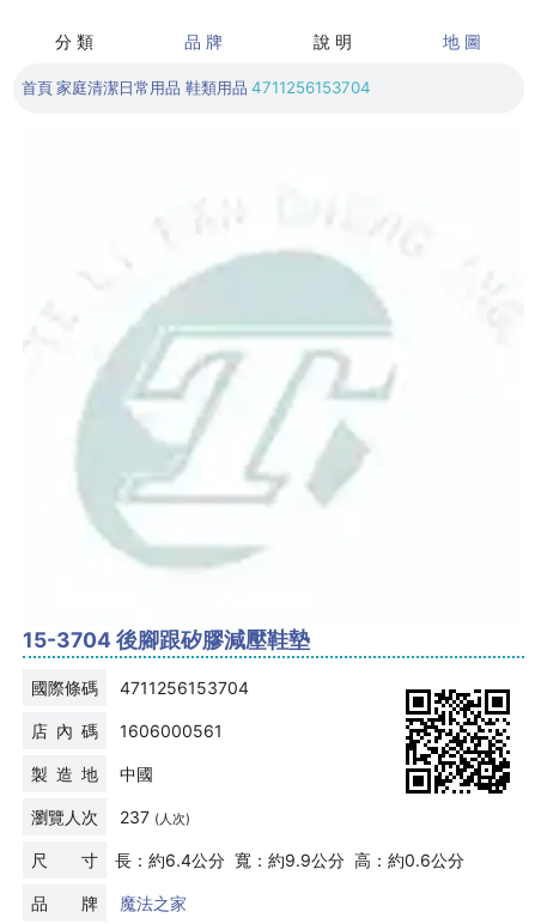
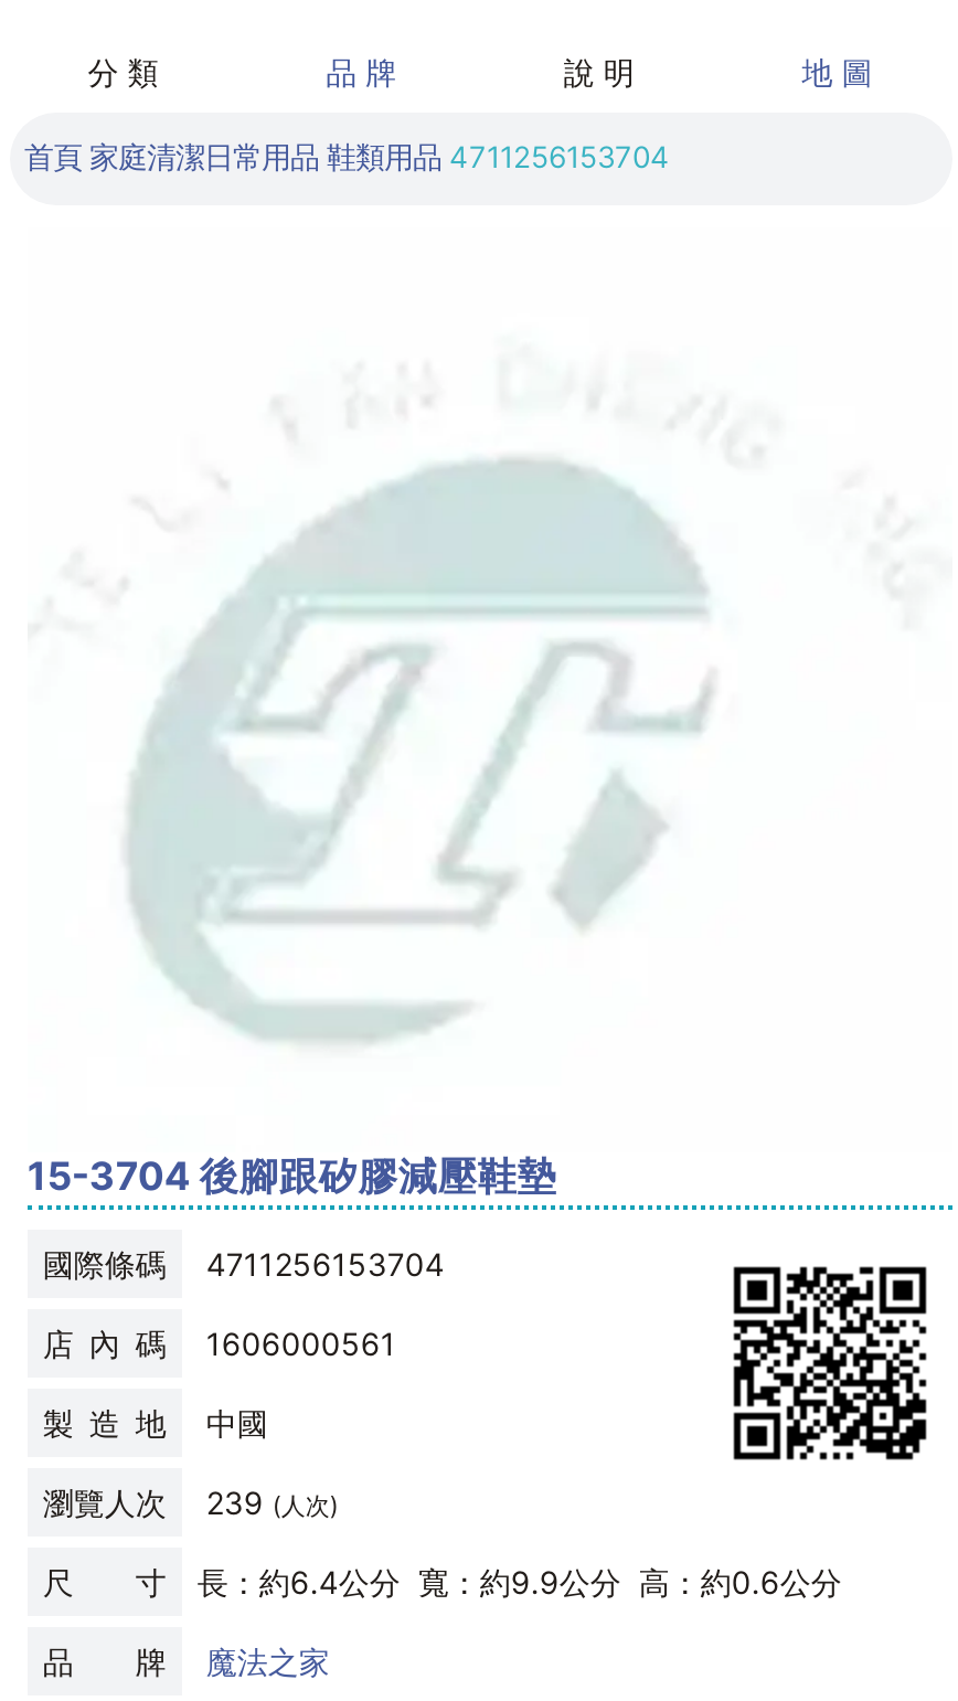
- 瀏覽人次 237 (人次)
+ 瀏覽人次 239 (人次)
